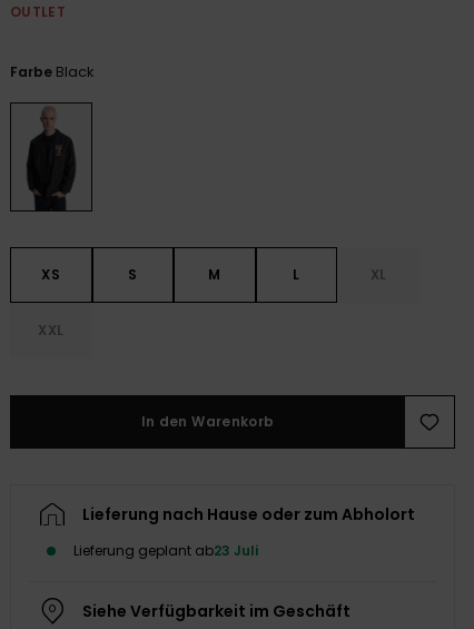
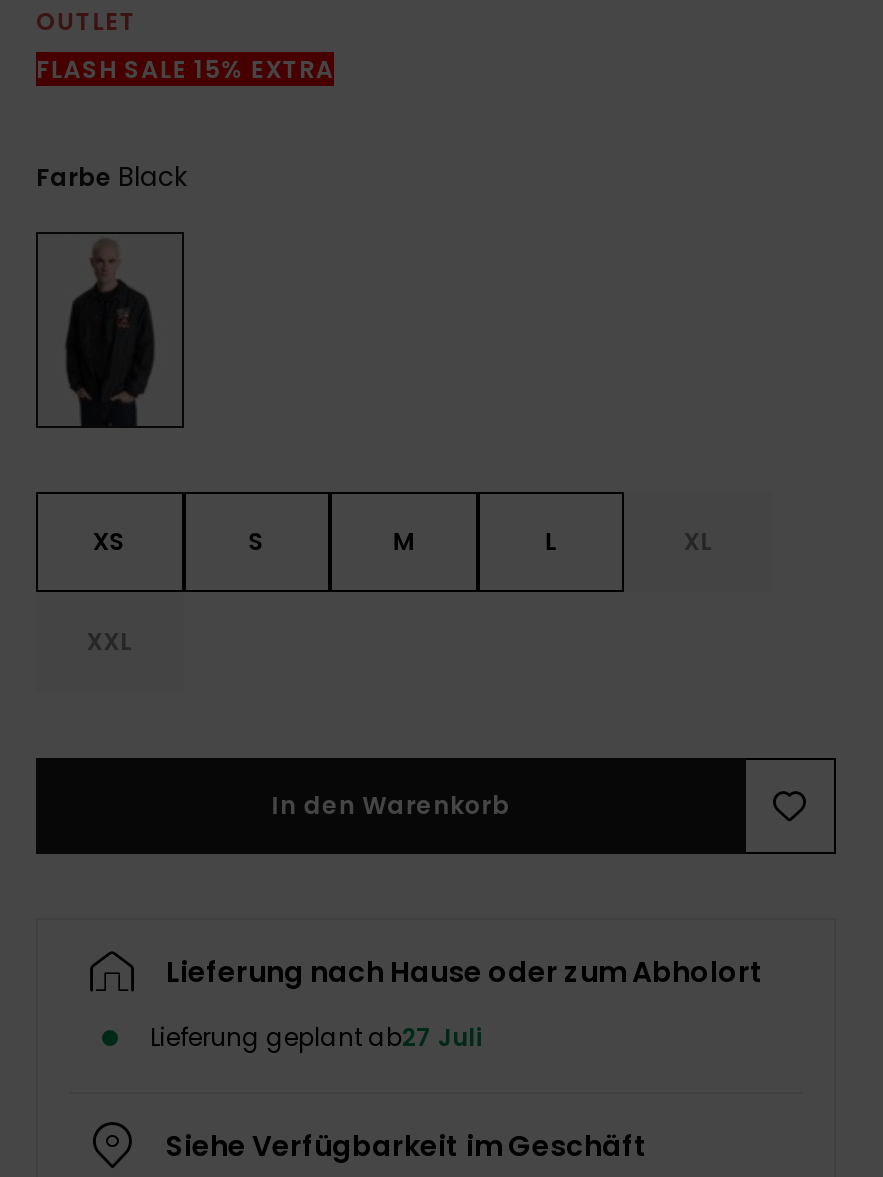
+ FLASH SALE 15% EXTRA

- Lieferung geplant ab23 Juli
+ Lieferung geplant ab27 Juli
